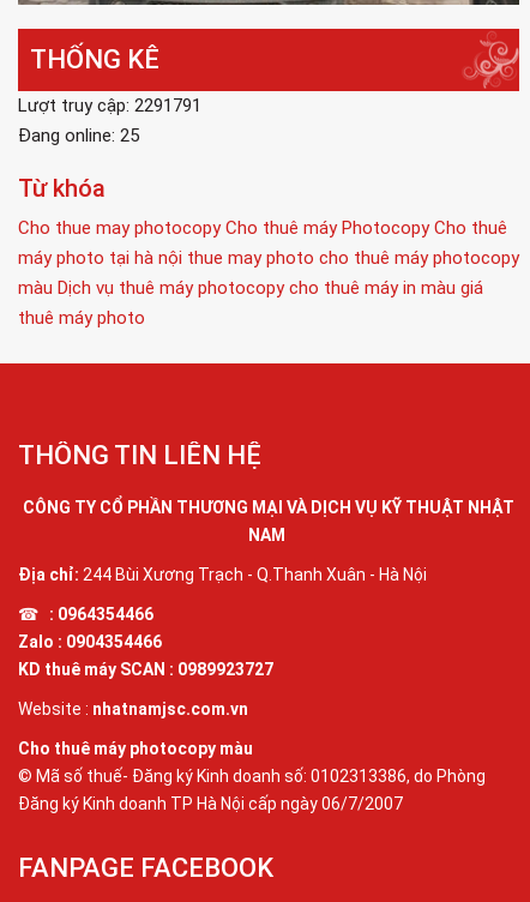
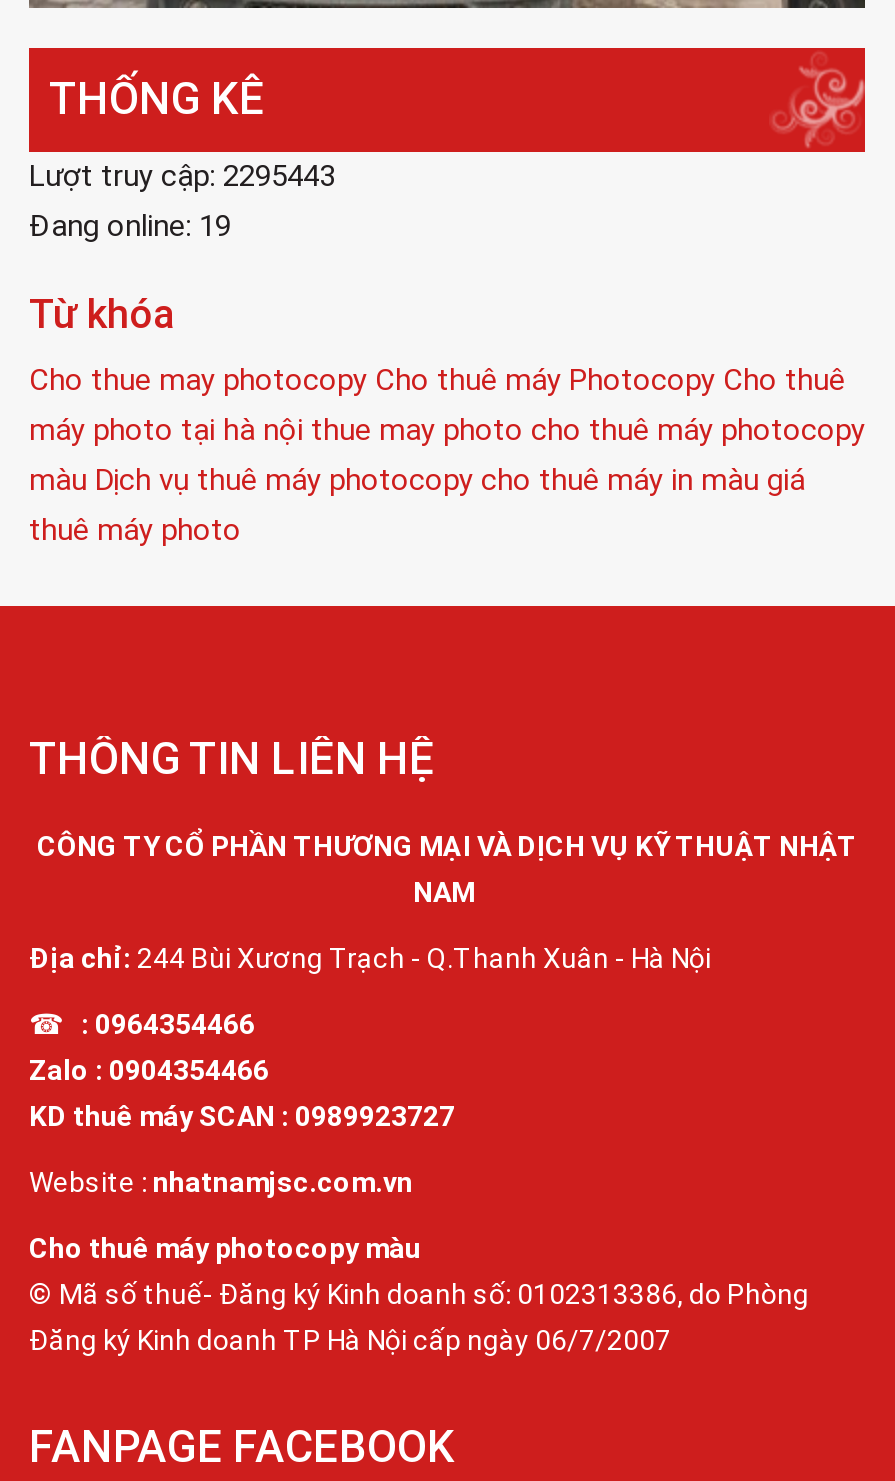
- Lượt truy cập: 2291791
+ Lượt truy cập: 2295443

- Đang online: 25
+ Đang online: 19
